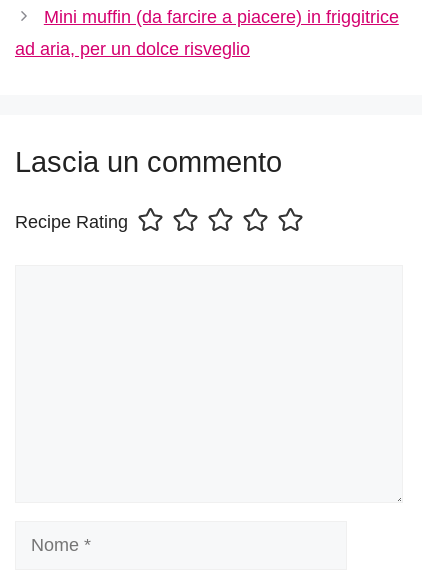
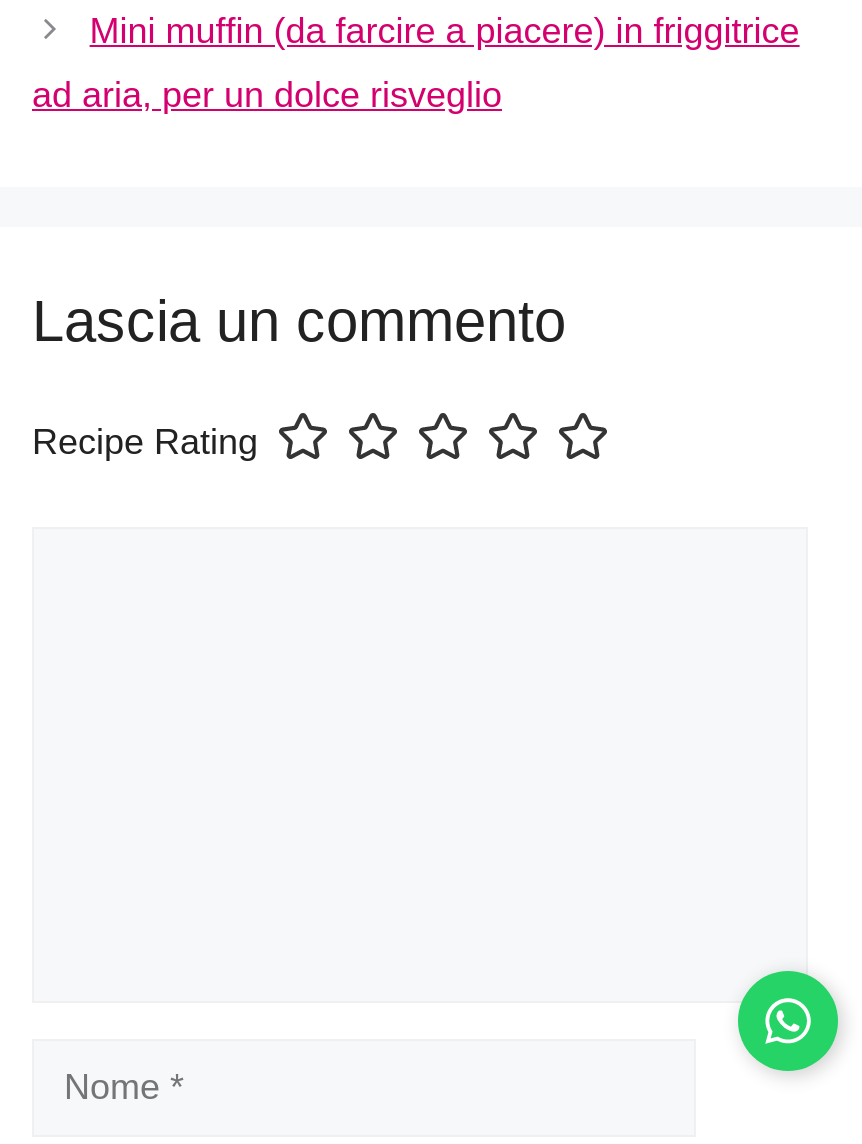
+ [image]
